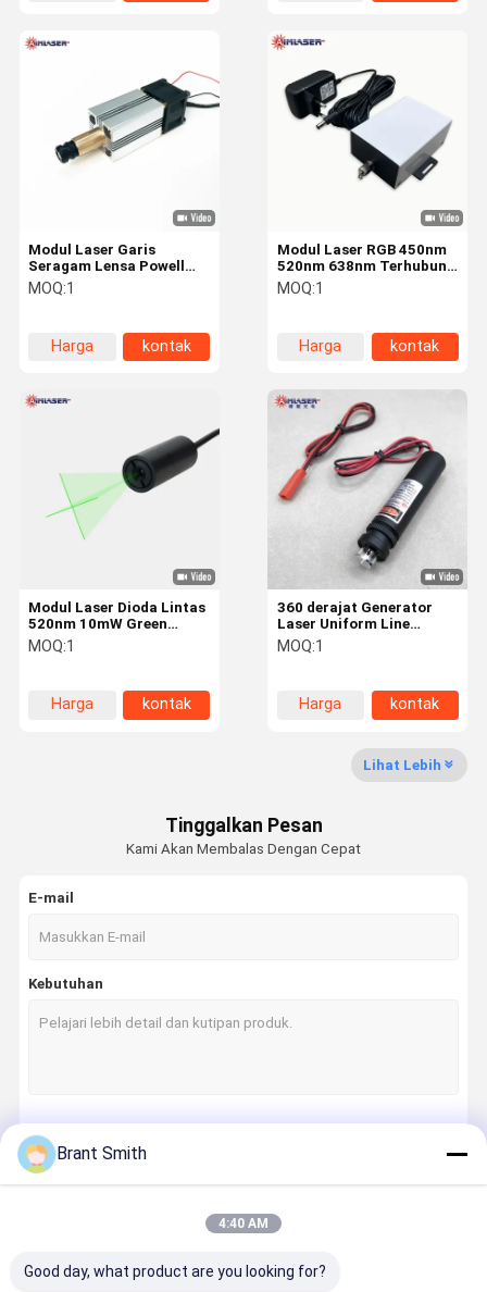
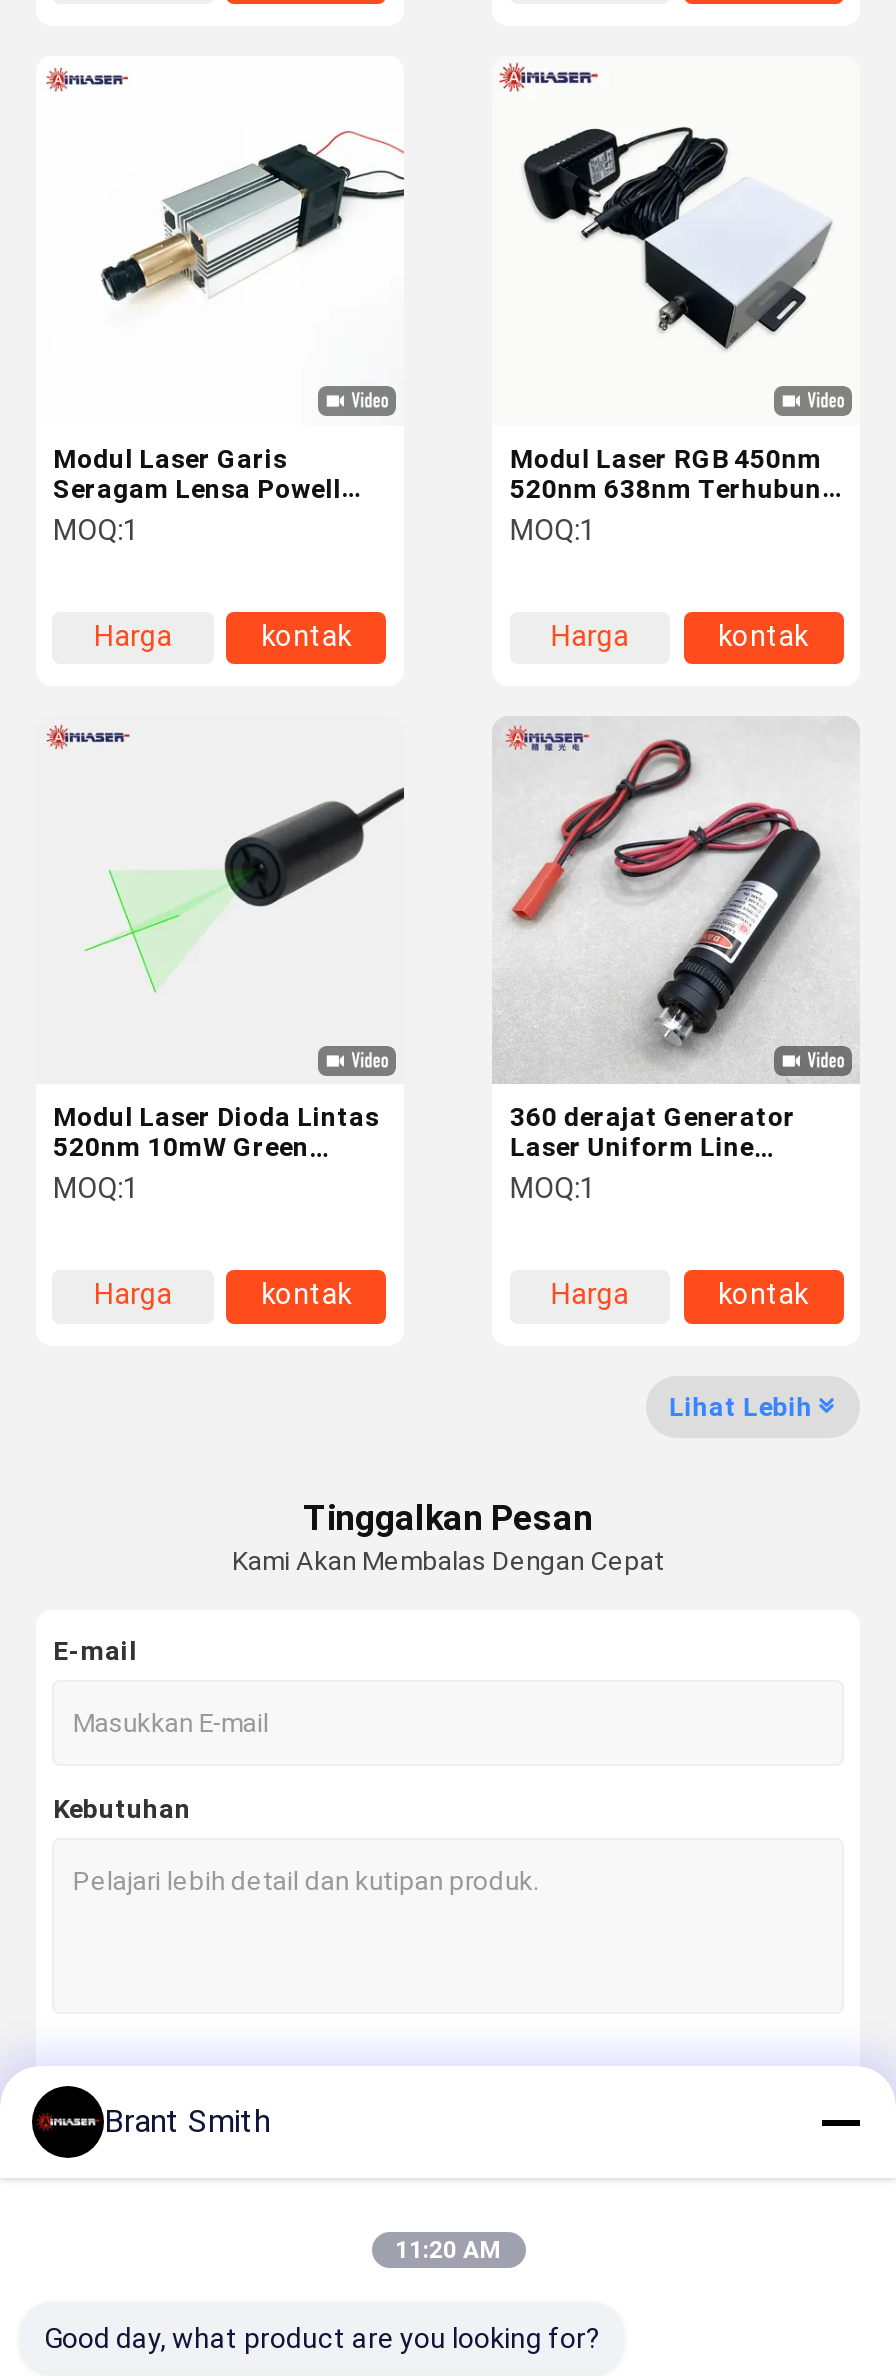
- [image]
+ [image]

- 4:40 AM
+ 11:20 AM
